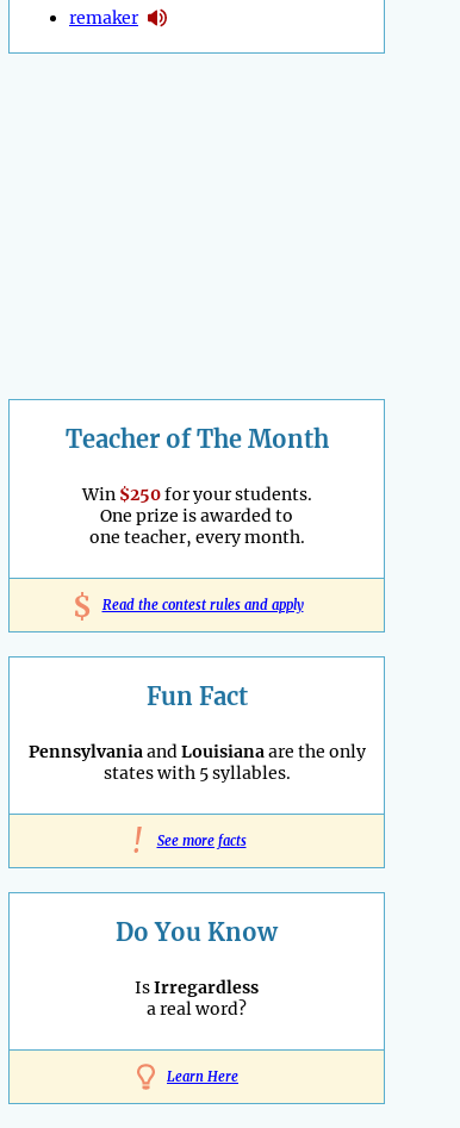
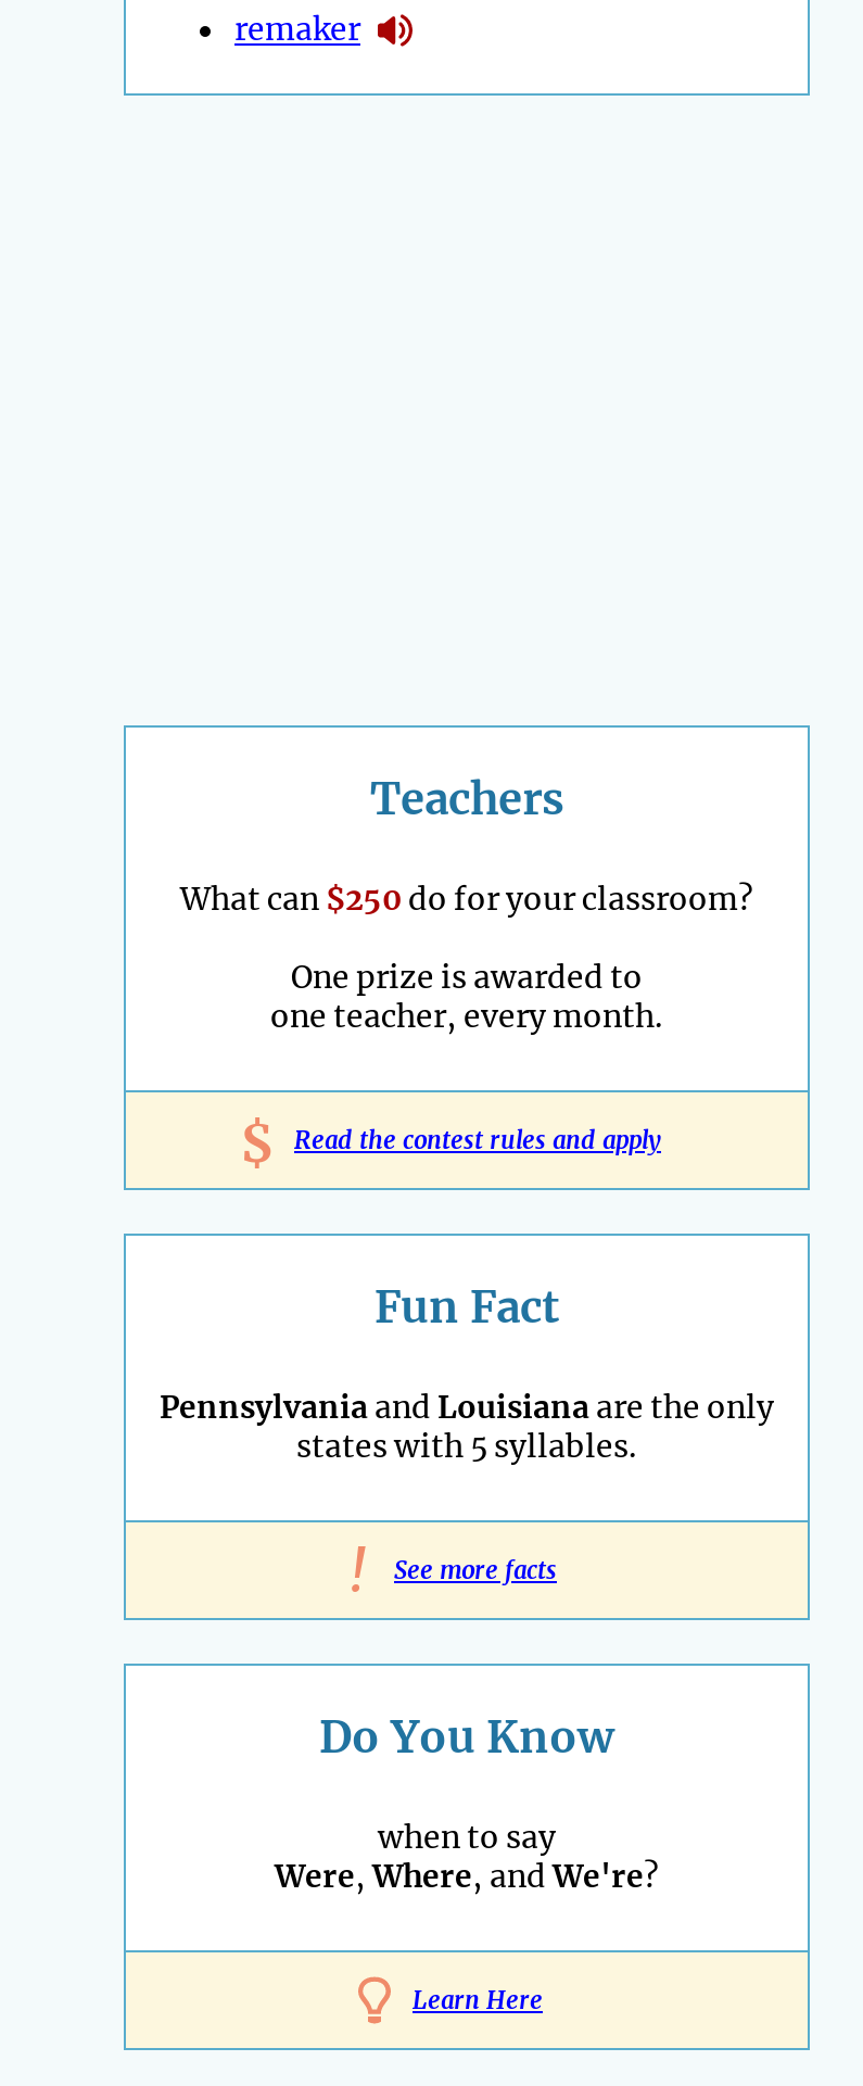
- Teacher of The Month
+ Teachers

- Win $250 for your students.
+ What can $250 do for your classroom?

- Is Irregardless
- a real word?
+ when to say
+ Were, Where, andWe're?
